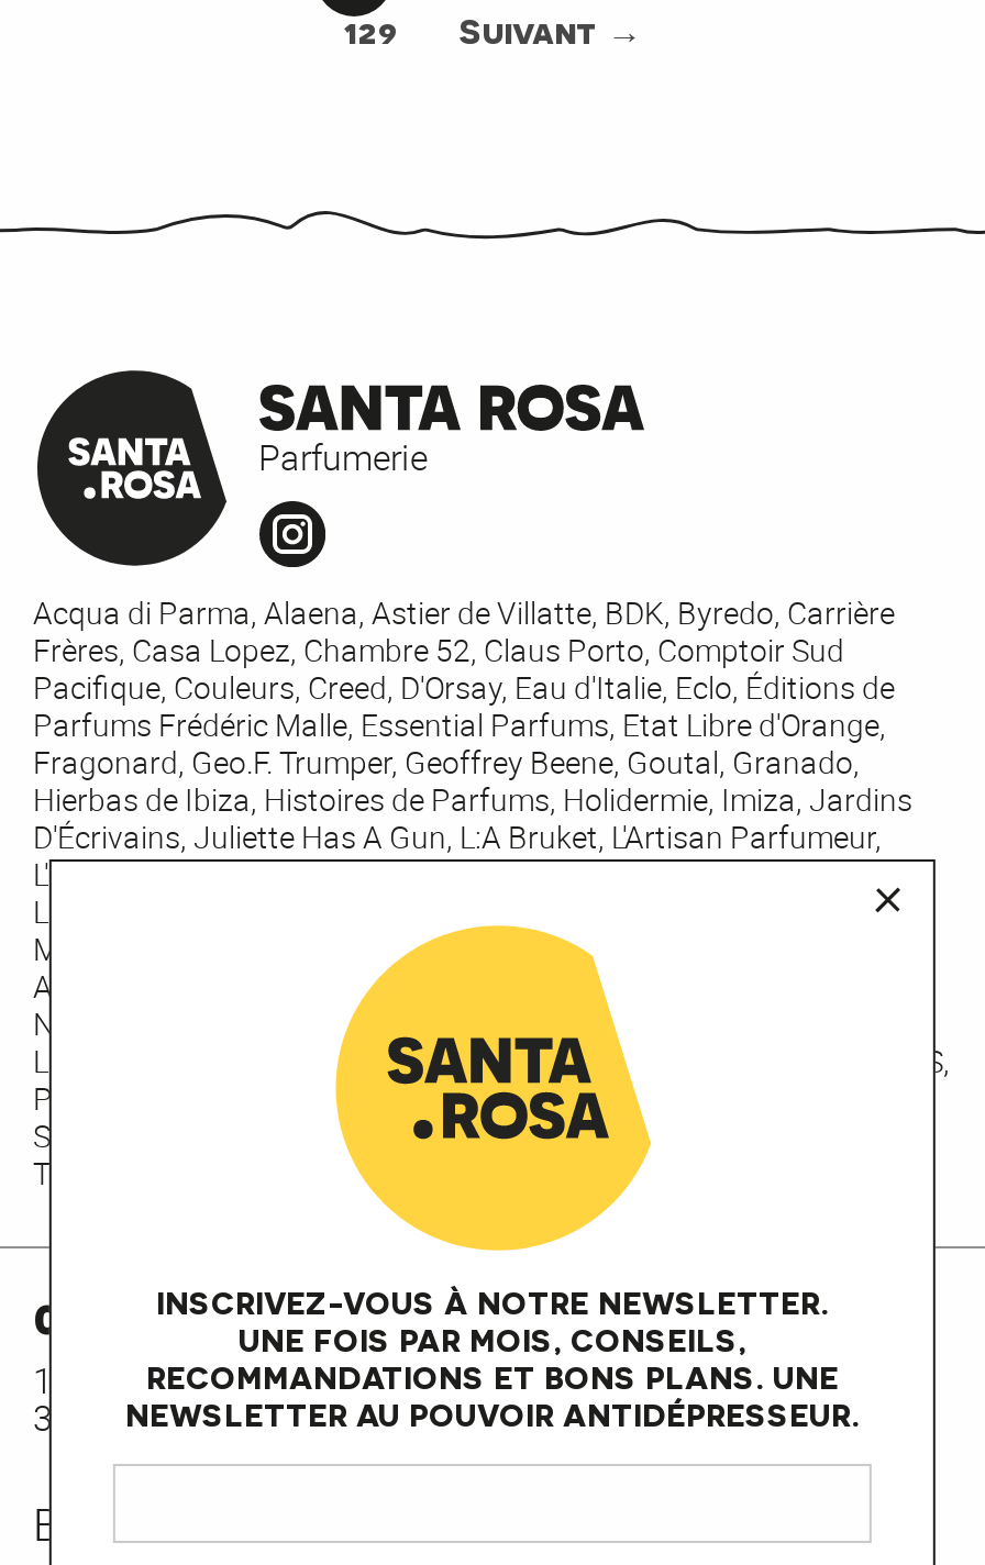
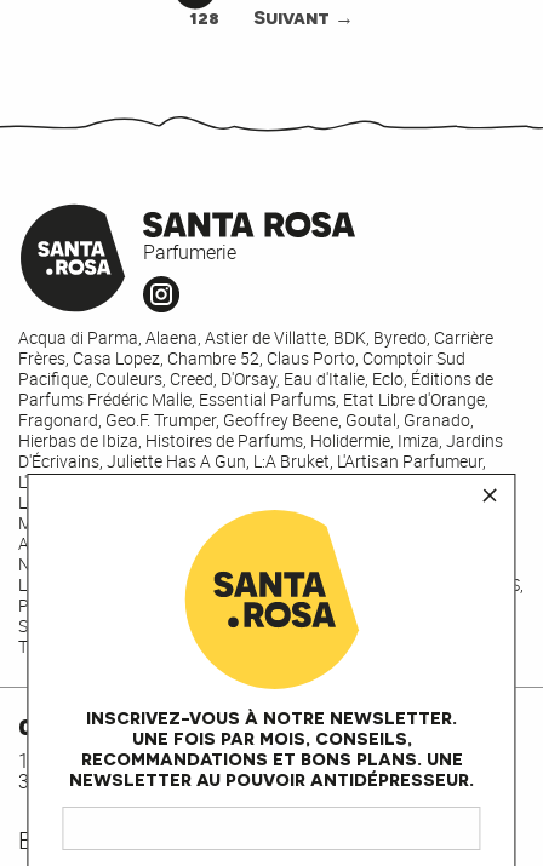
- 129
+ 128
